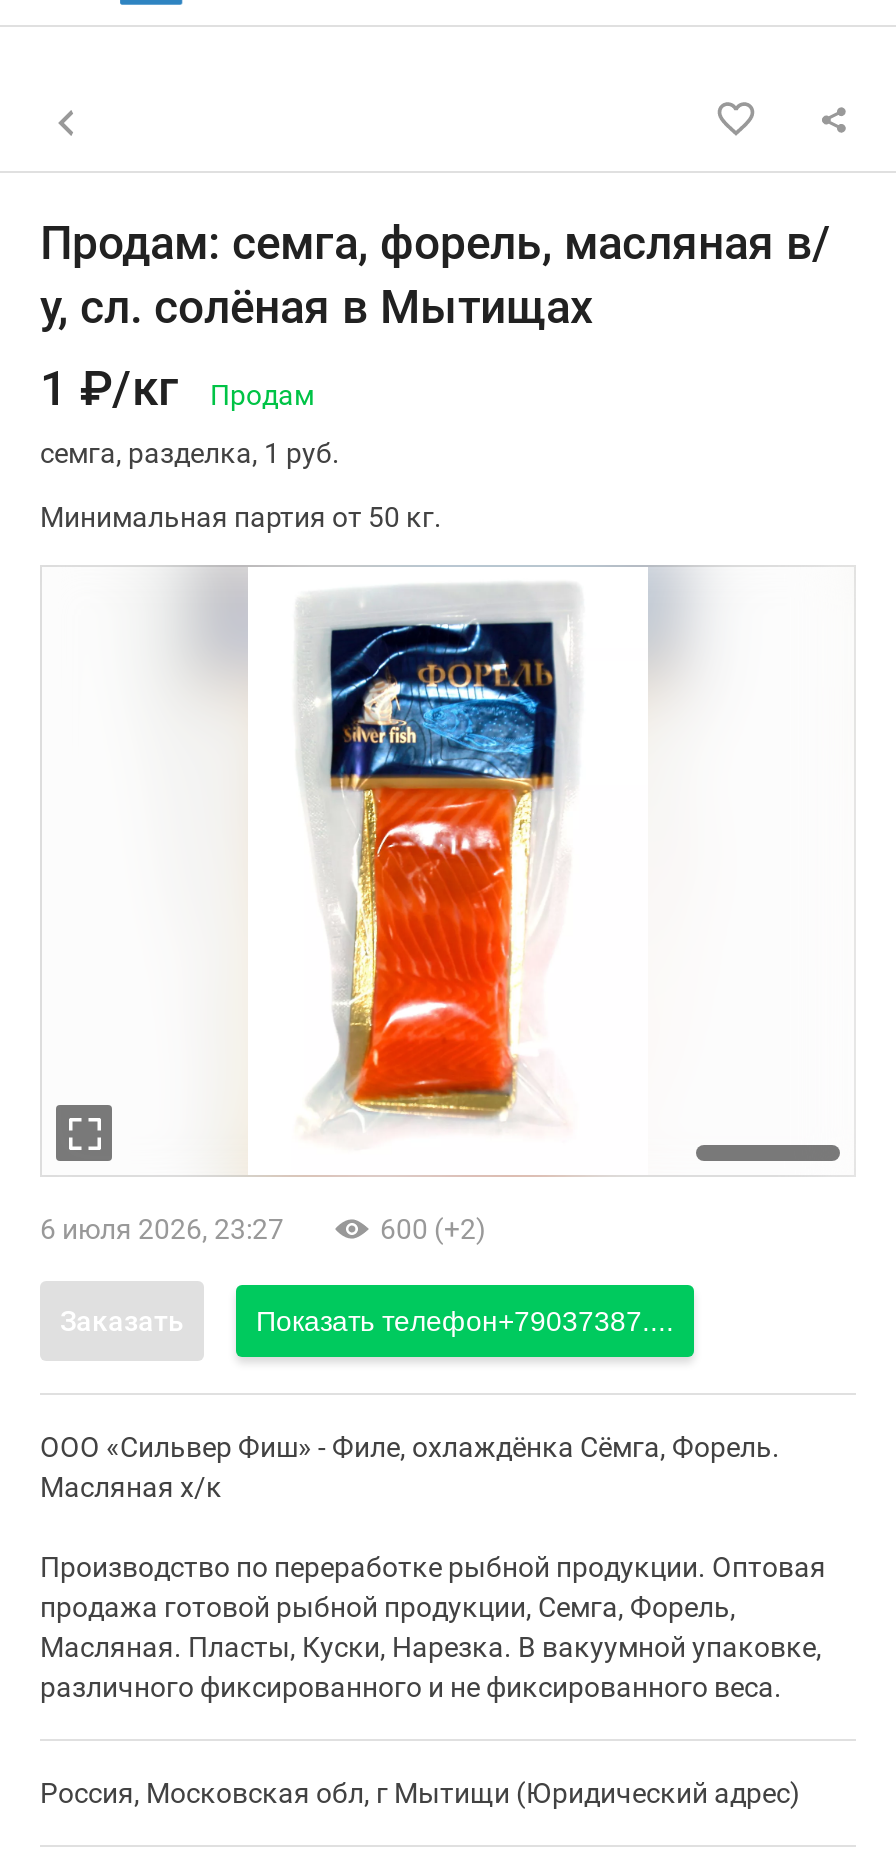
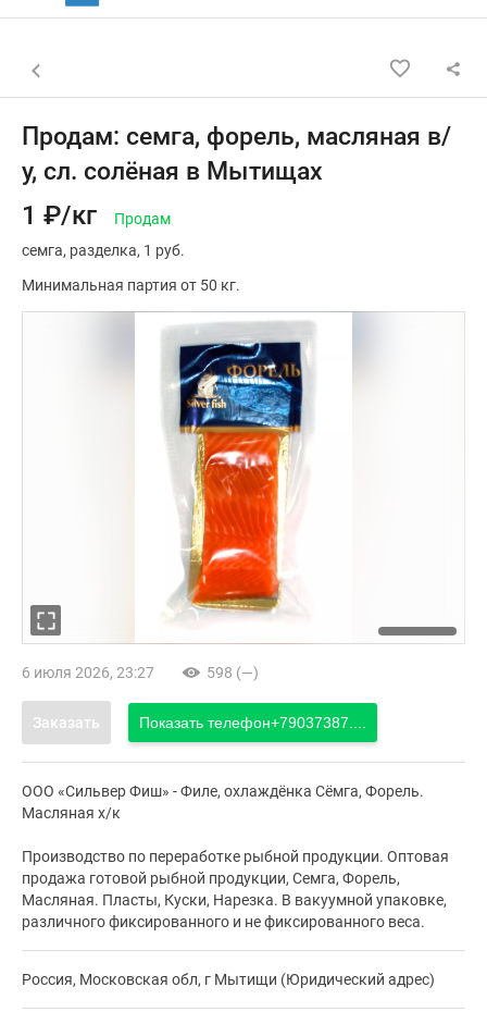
- 600 (+2)
+ 598 (—)
